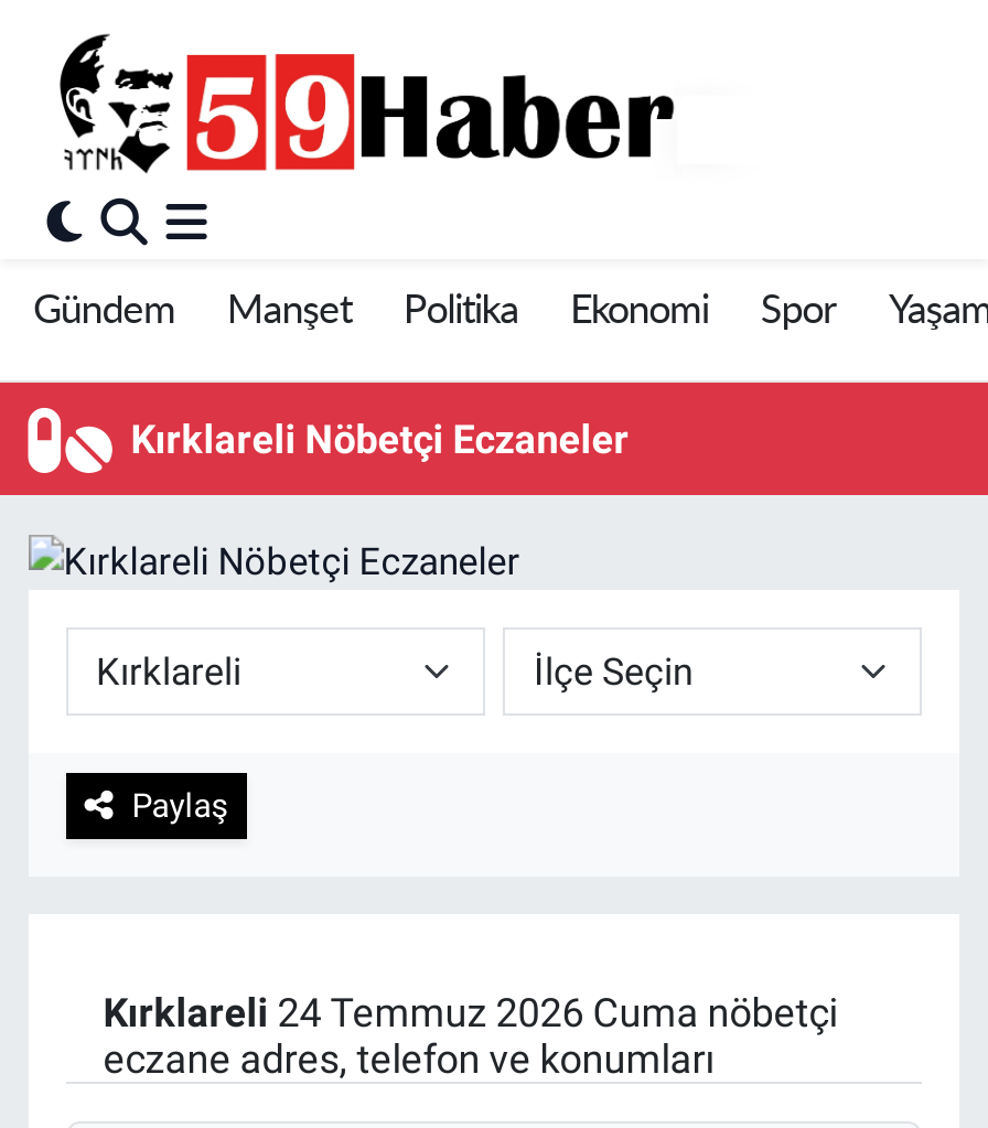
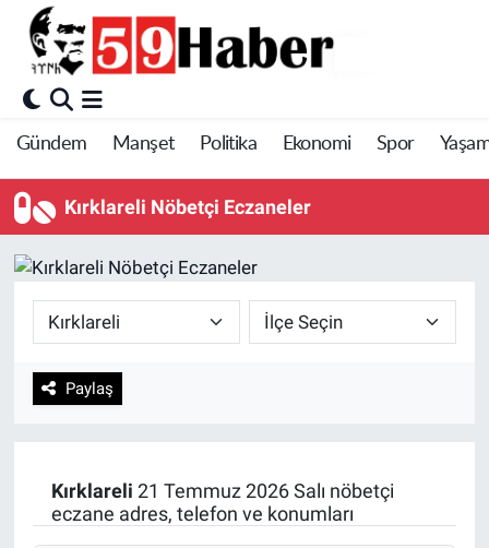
- Kırklareli 24 Temmuz 2026 Cuma nöbetçi
+ Kırklareli 21 Temmuz 2026 Salı nöbetçi
